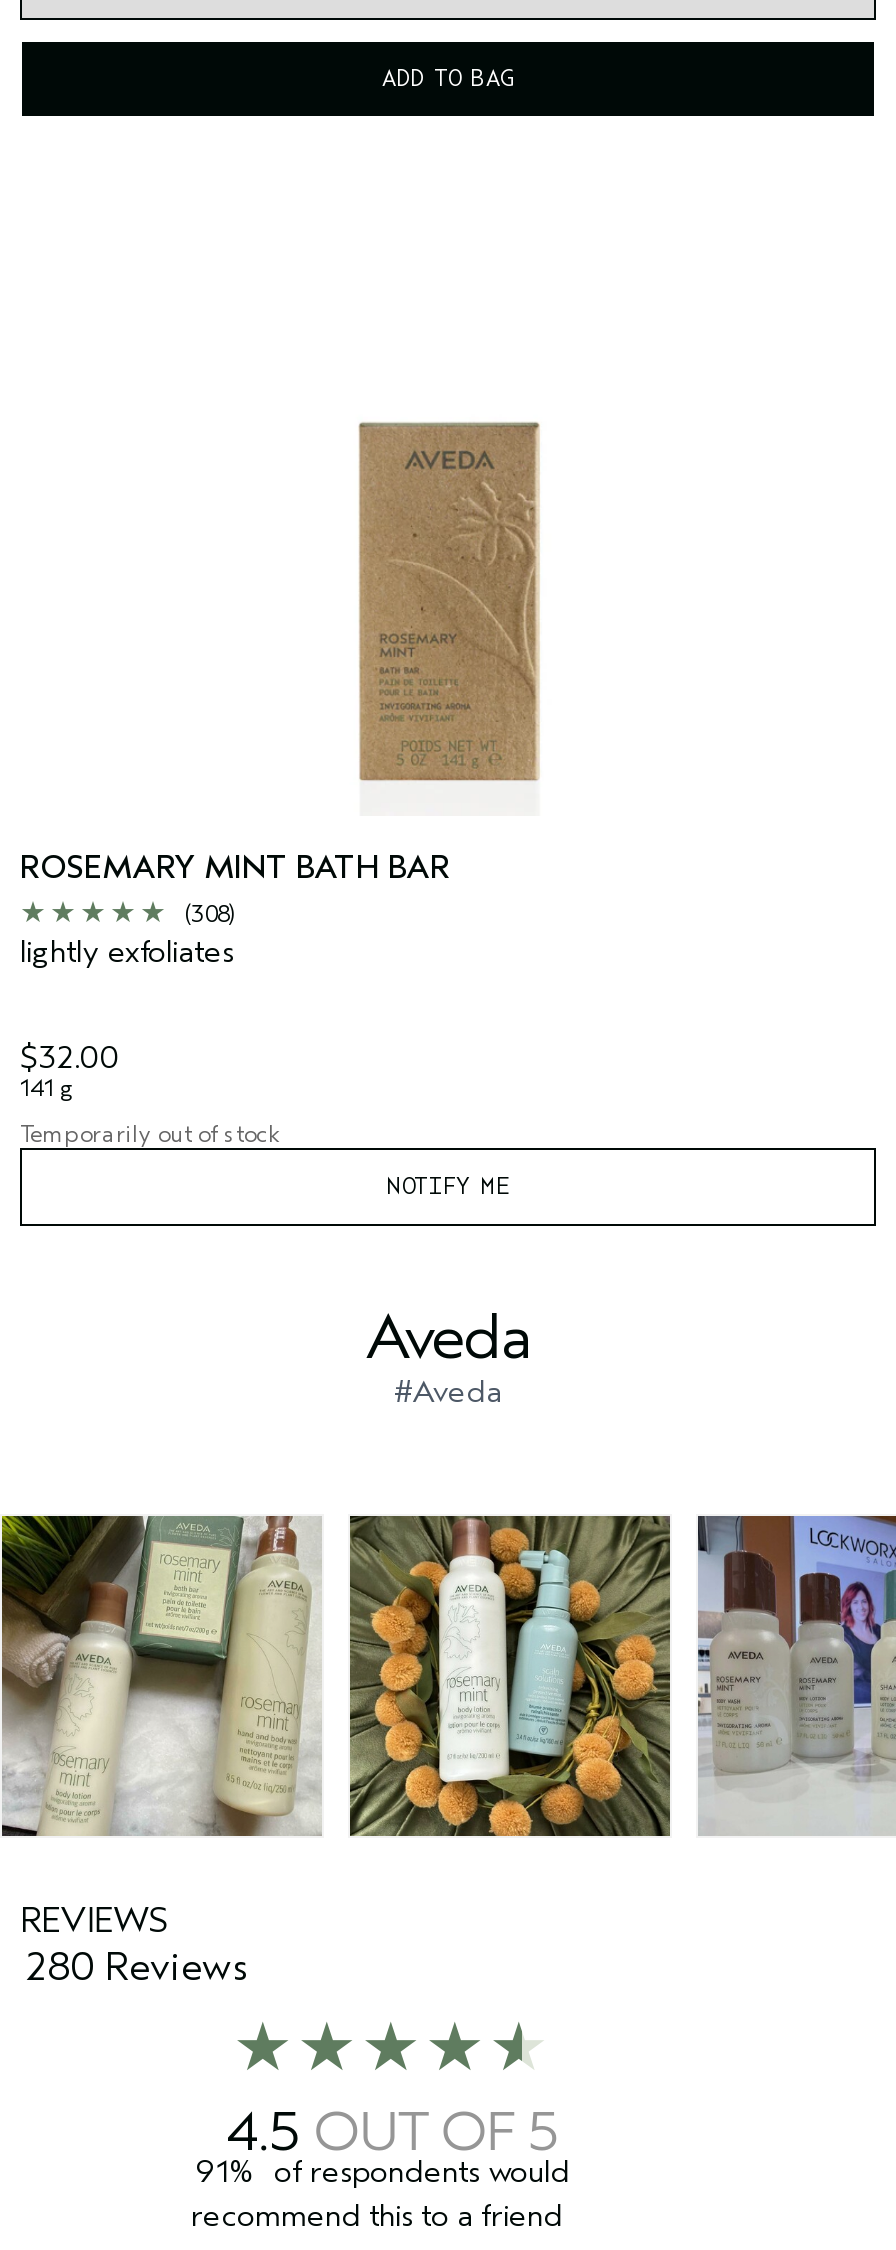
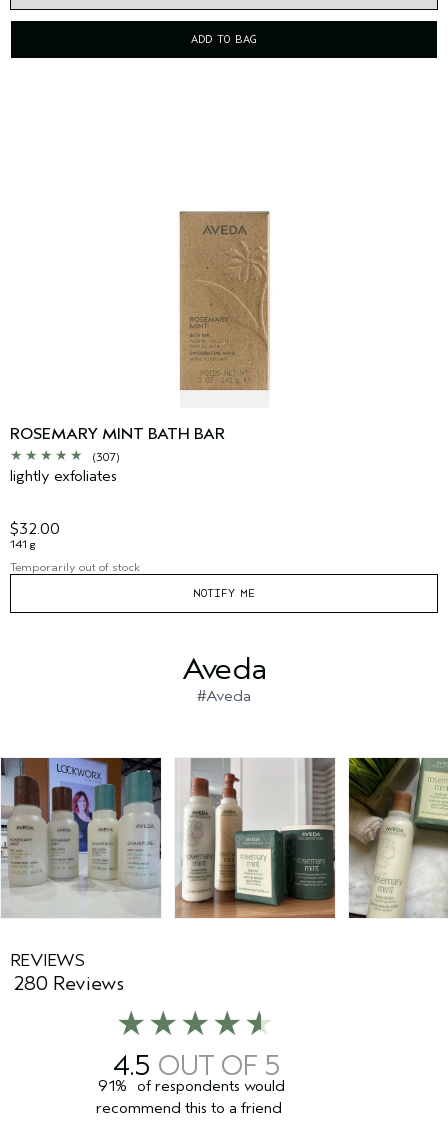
- (308)
+ (307)

- [image]
+ [image]

- [image]
+ [image]

- [image]
+ [image]
